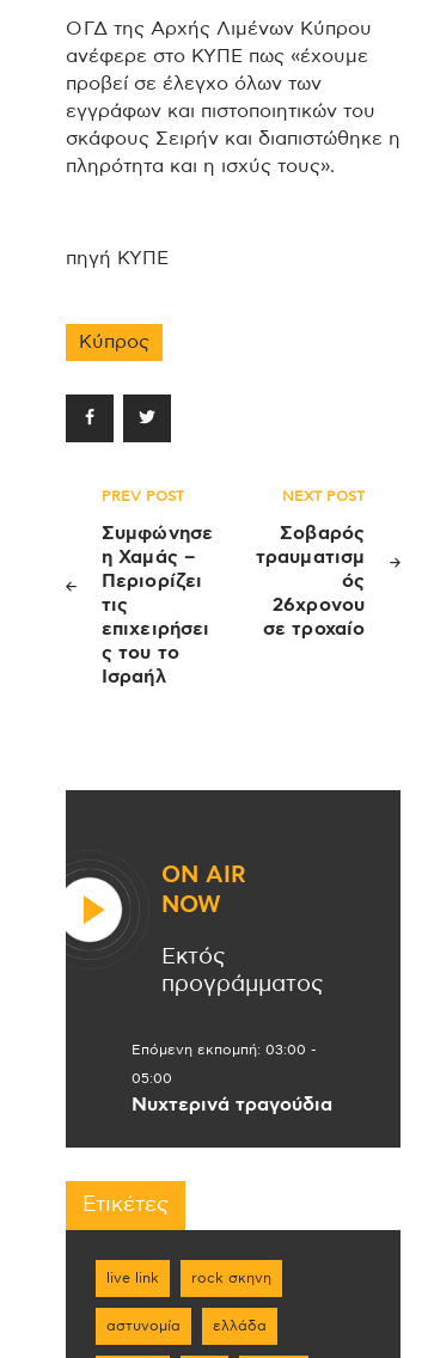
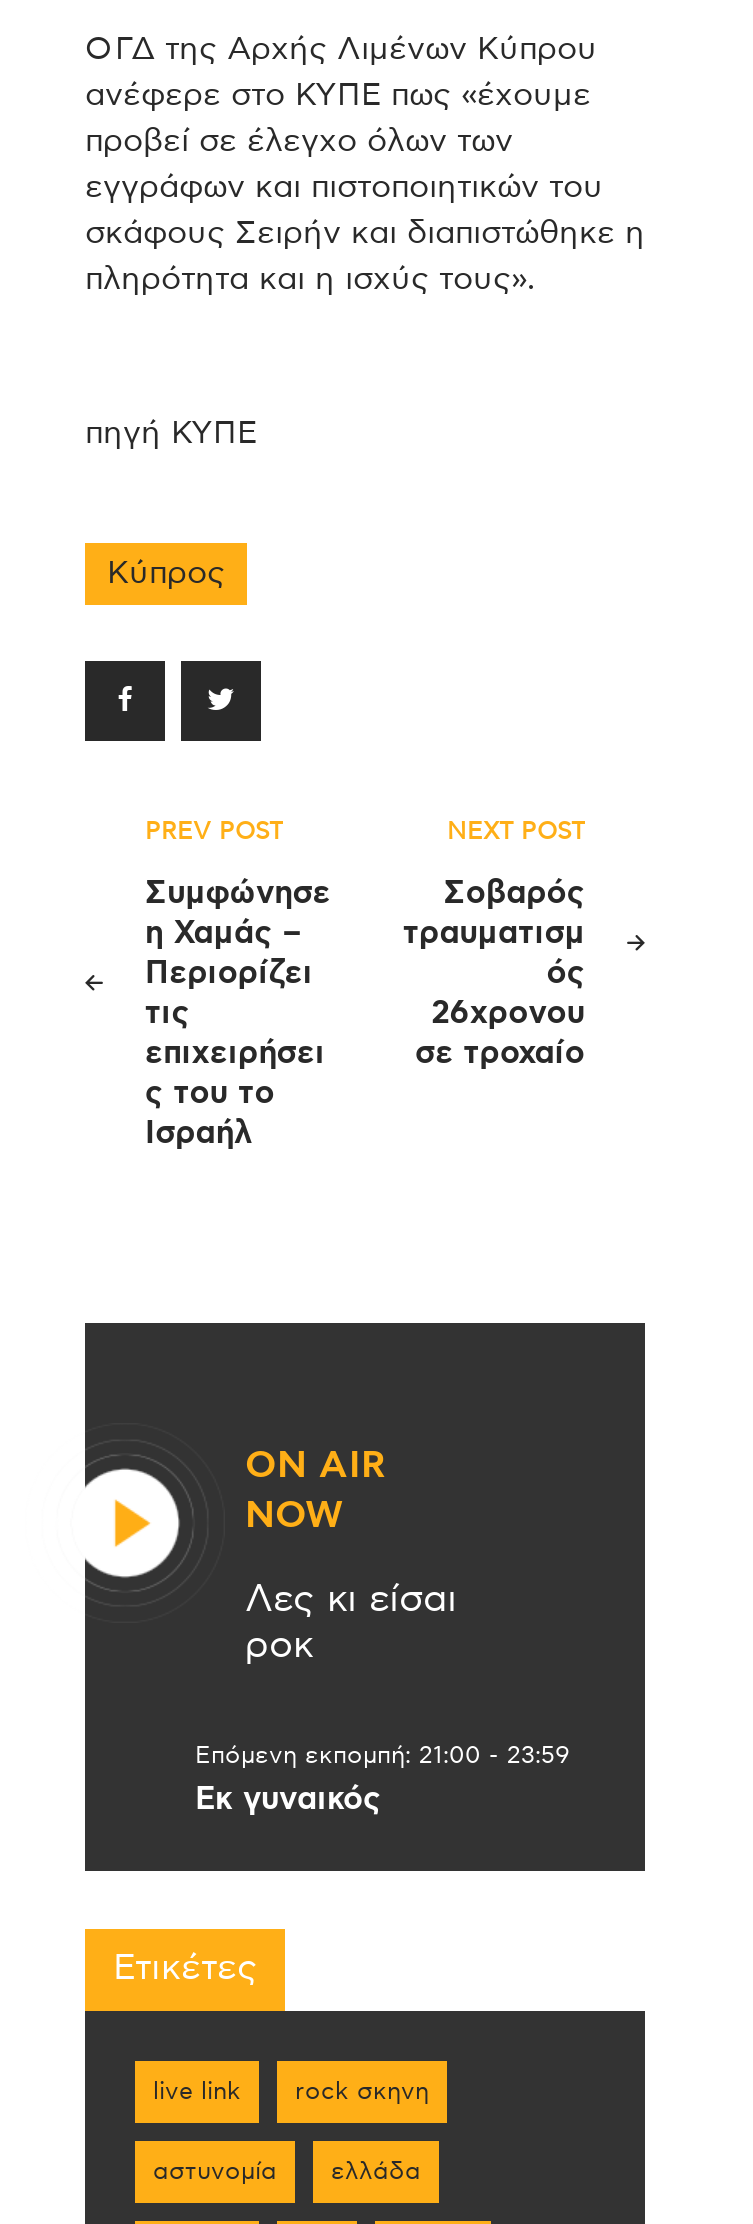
- Εκτός
- προγράμματος
- Επόμενη εκπομπή: 03:00 -
- 05:00
- Νυχτερινά τραγούδια
+ Λες κι είσαι
+ ροκ
+ Επόμενη εκπομπή: 21:00 - 23:59
+ Εκ γυναικός
